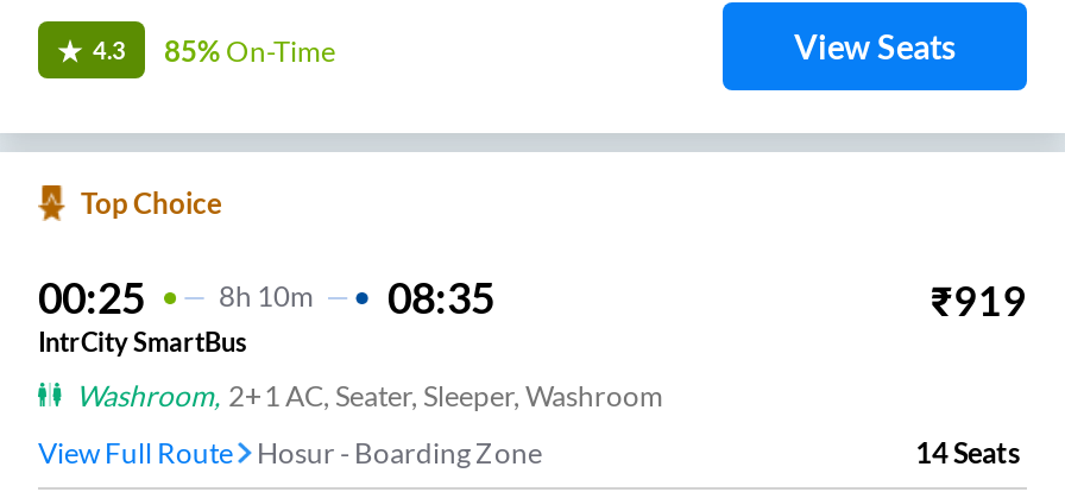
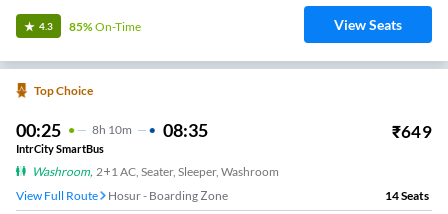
- ₹919
+ ₹649
